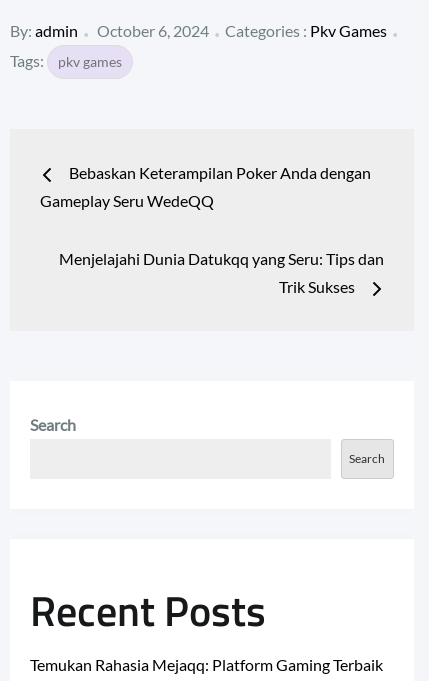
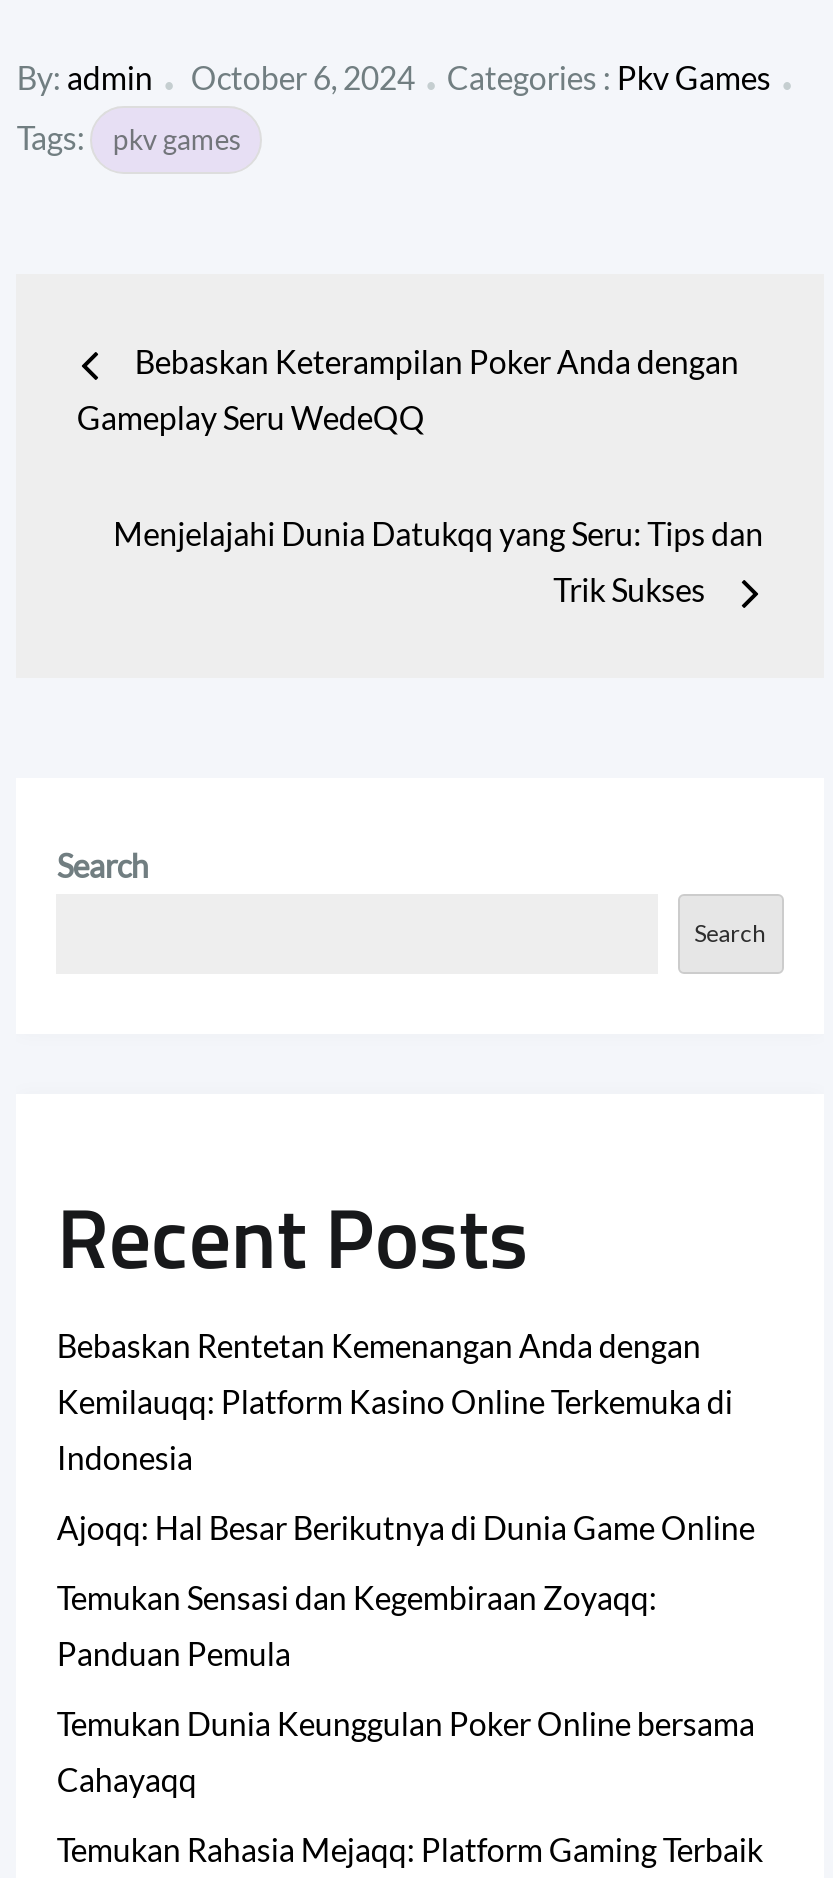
+ Bebaskan Rentetan Kemenangan Anda dengan
+ Kemilauqq: Platform Kasino Online Terkemuka di
+ Indonesia
+ Ajoqq: Hal Besar Berikutnya di Dunia Game Online
+ Temukan Sensasi dan Kegembiraan Zoyaqq:
+ Panduan Pemula
+ Temukan Dunia Keunggulan Poker Online bersama
+ Cahayaqq
